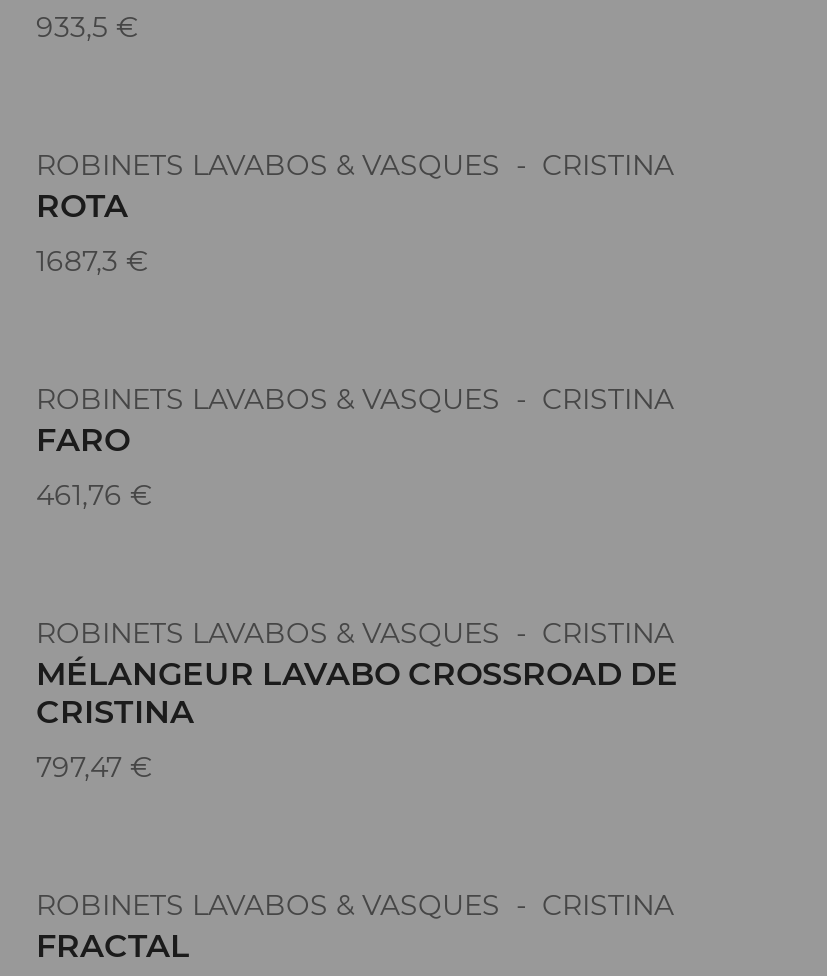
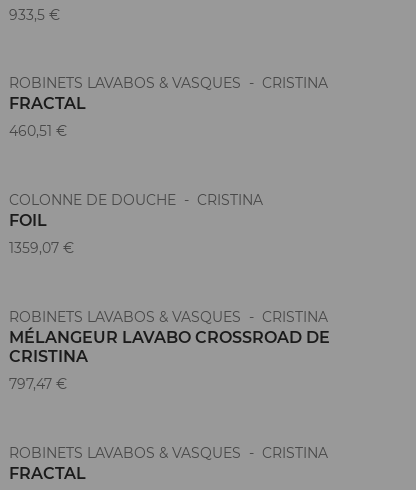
- ROTA
+ FRACTAL

- 1687,3 €
+ 460,51 €

- ROBINETS LAVABOS & VASQUES - CRISTINA
- FARO
+ COLONNE DE DOUCHE - CRISTINA
+ FOIL

- 461,76 €
+ 1359,07 €
